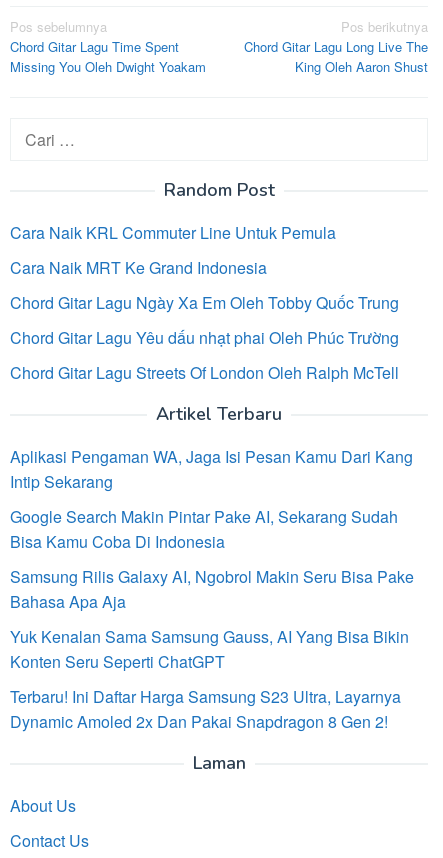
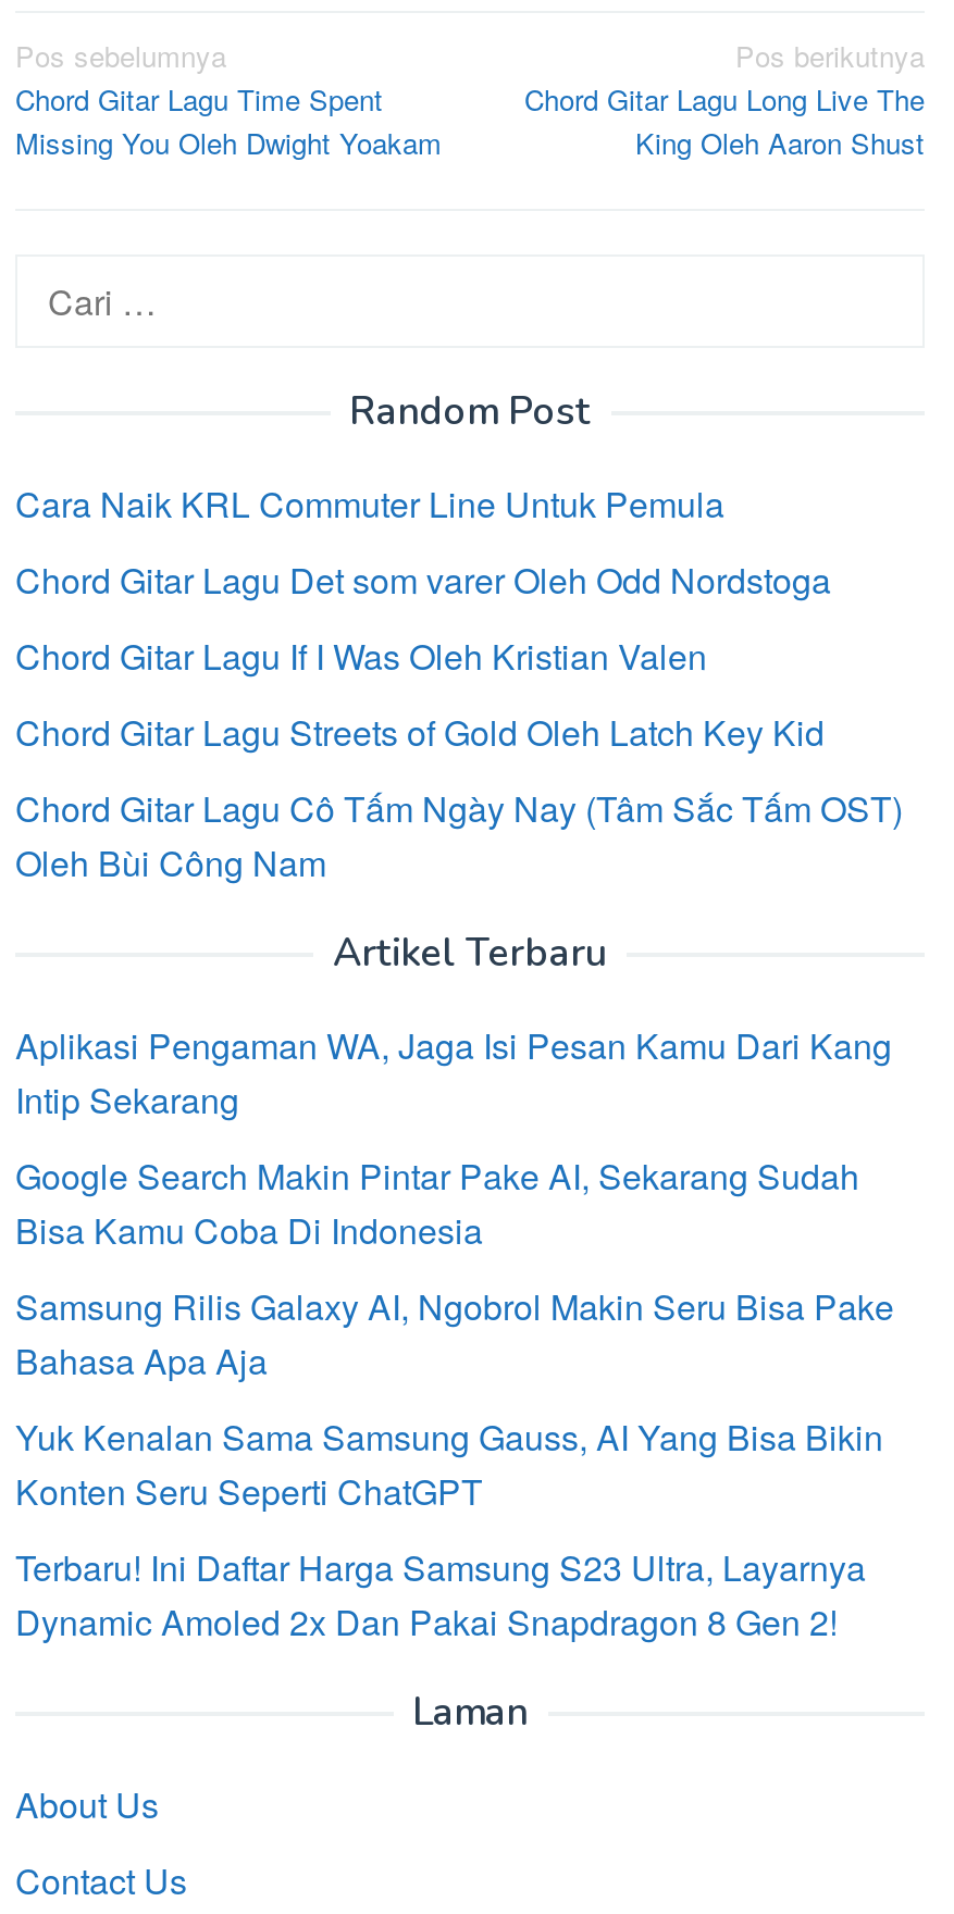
- Cara Naik MRT Ke Grand Indonesia
+ Chord Gitar Lagu Det som varer Oleh Odd Nordstoga

- Chord Gitar Lagu Ngày Xa Em Oleh Tobby Quốc Trung
+ Chord Gitar Lagu If I Was Oleh Kristian Valen

- Chord Gitar Lagu Yêu dấu nhạt phai Oleh Phúc Trường
+ Chord Gitar Lagu Streets of Gold Oleh Latch Key Kid

- Chord Gitar Lagu Streets Of London Oleh Ralph McTell
+ Chord Gitar Lagu Cô Tấm Ngày Nay (Tâm Sắc Tấm OST)
+ Oleh Bùi Công Nam
